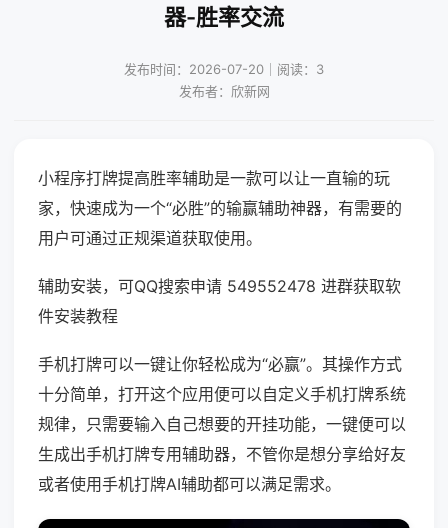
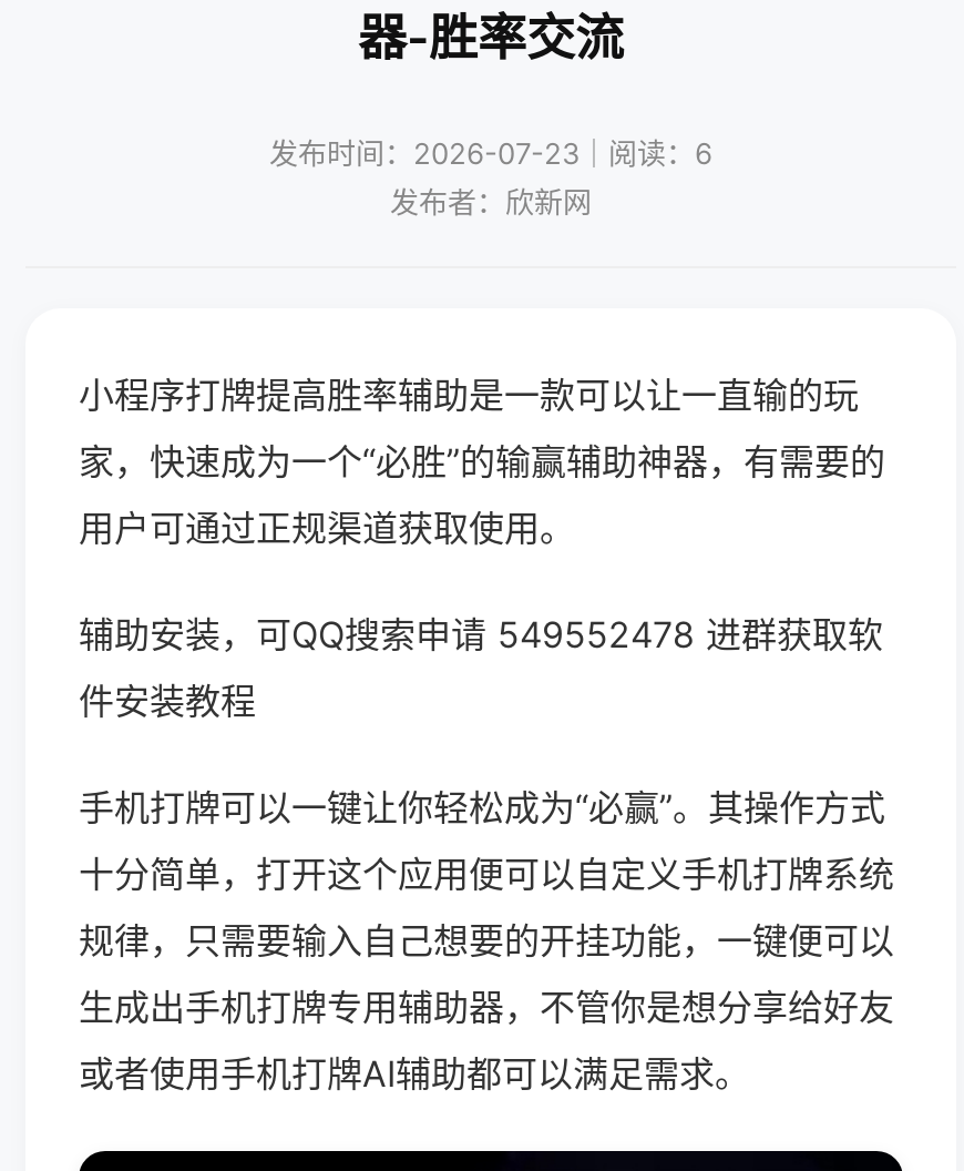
- 发布时间：2026-07-20｜阅读：3
+ 发布时间：2026-07-23｜阅读：6
